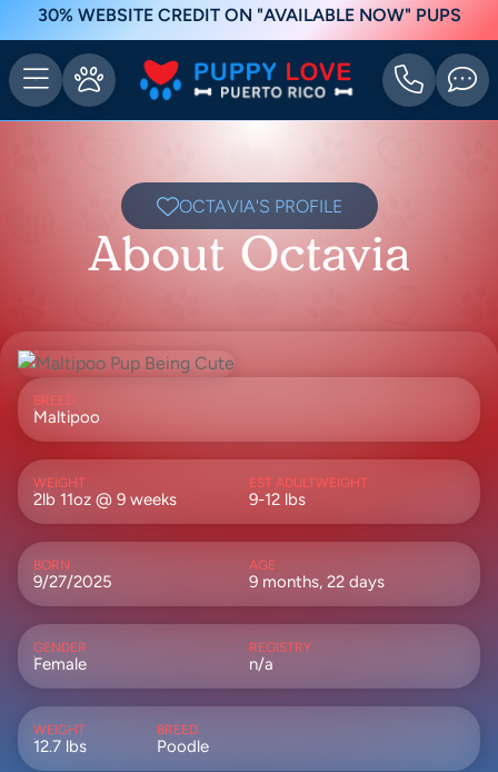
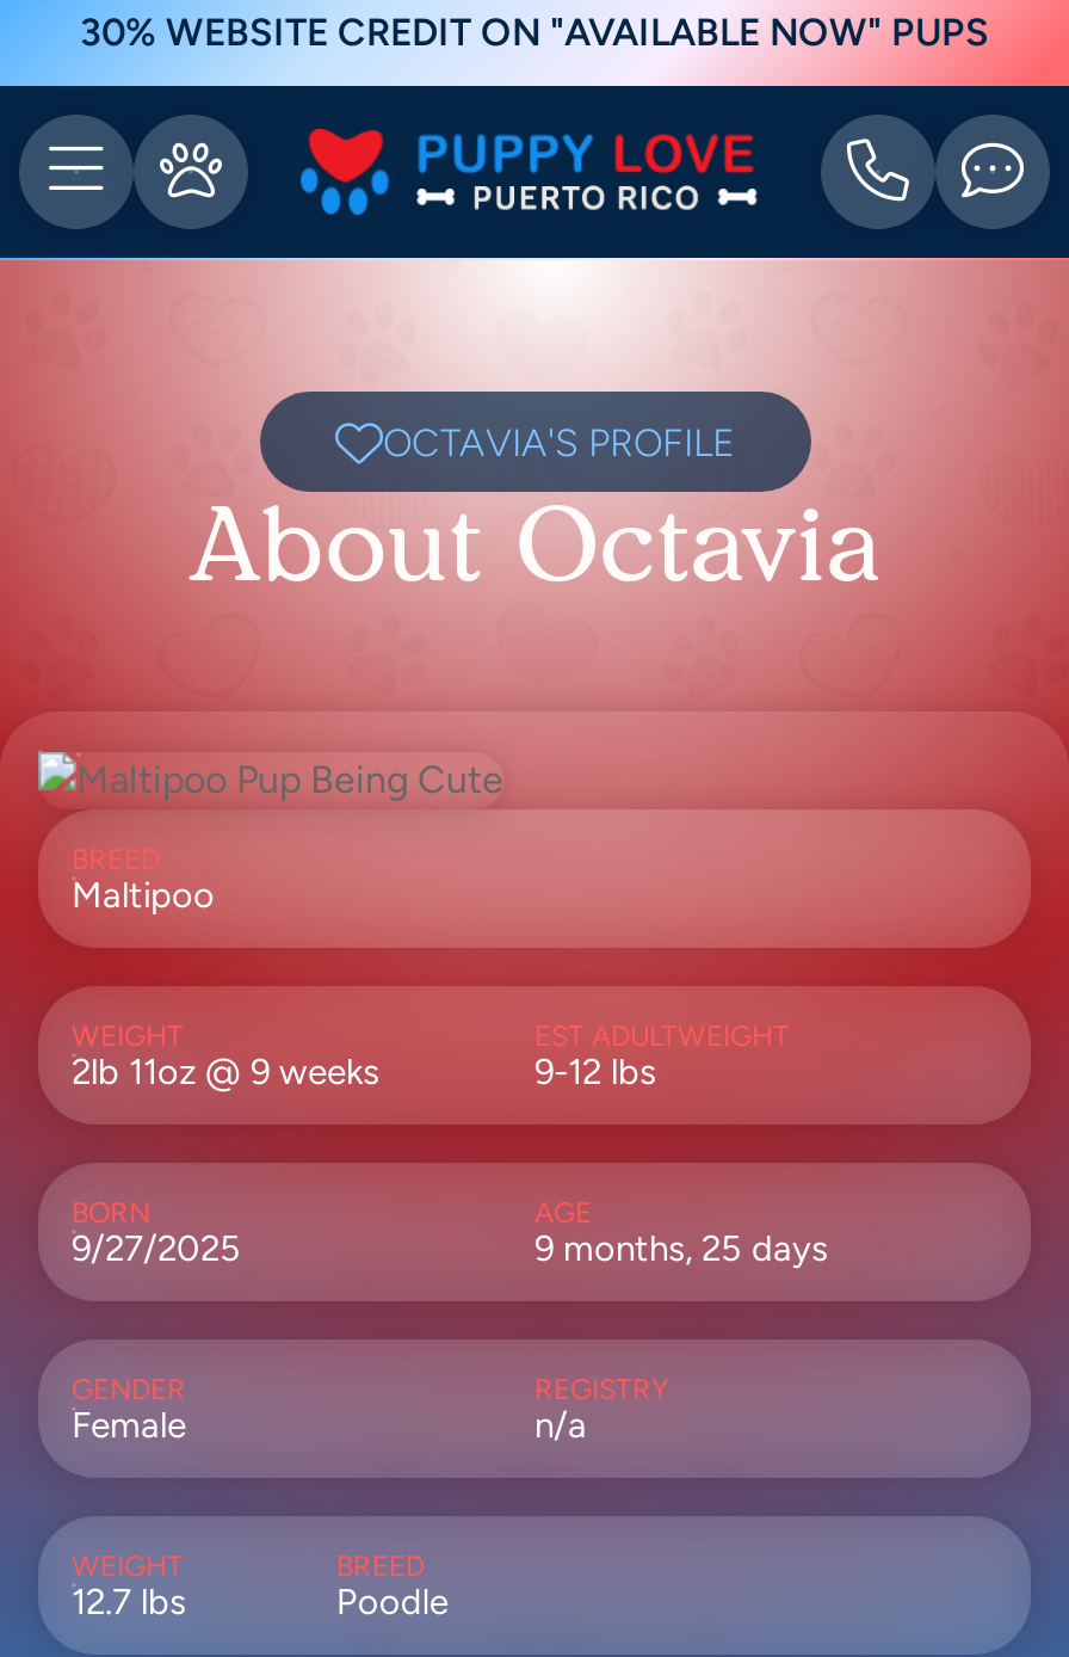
- 9 months, 22 days
+ 9 months, 25 days
